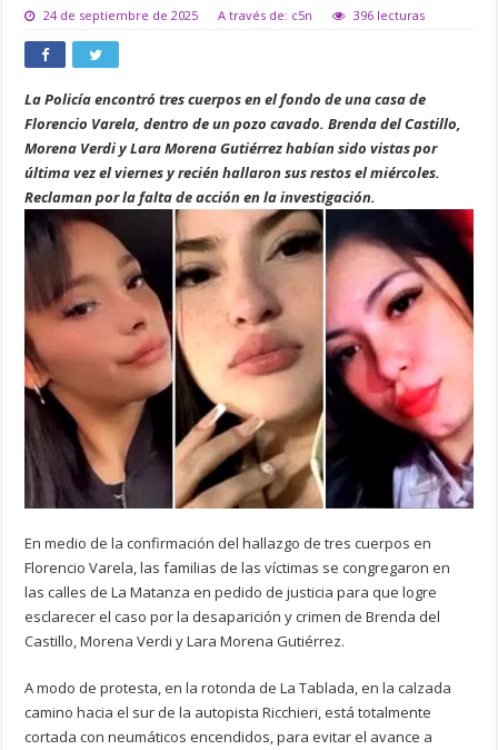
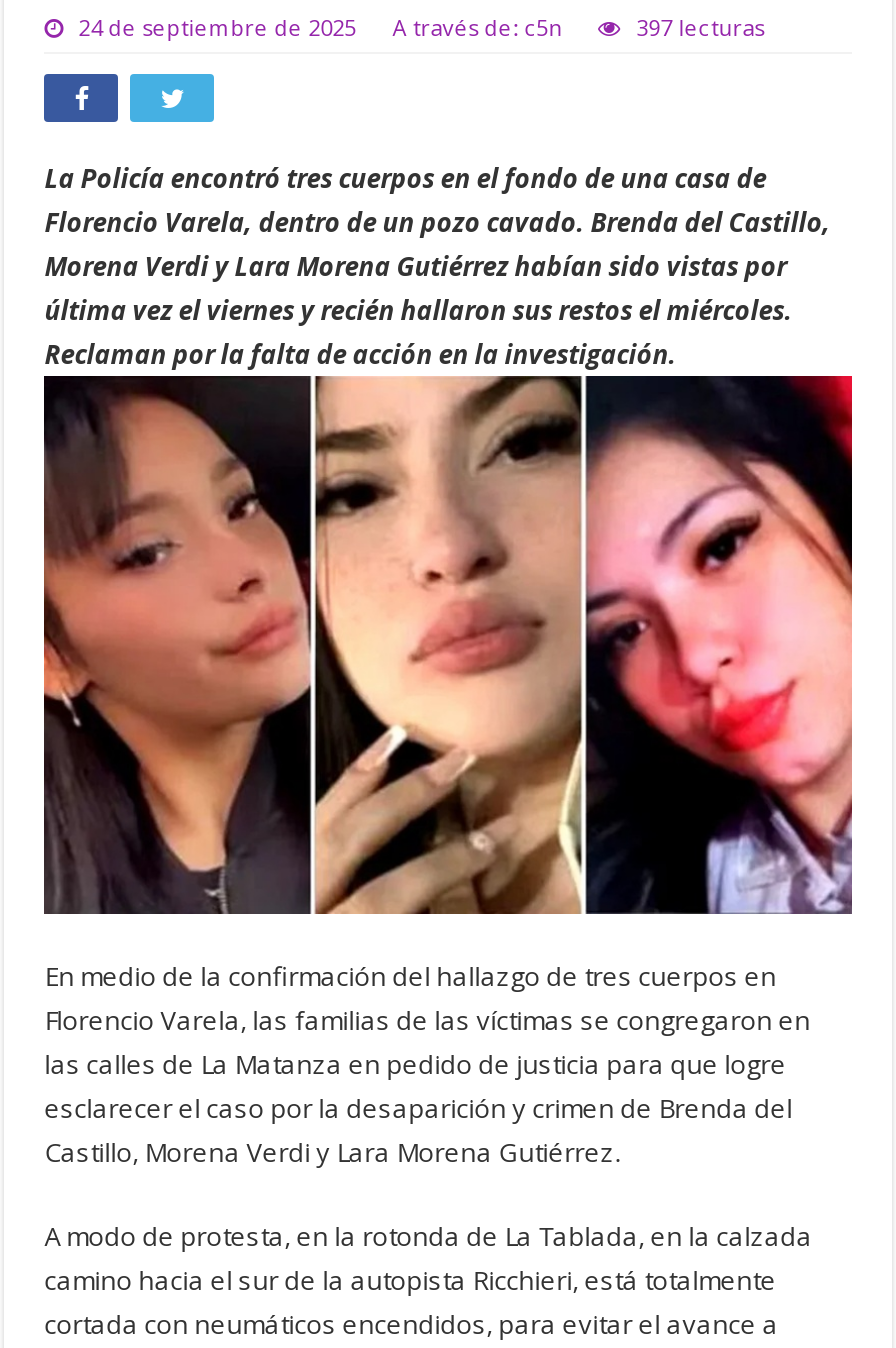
- 396 lecturas
+ 397 lecturas
